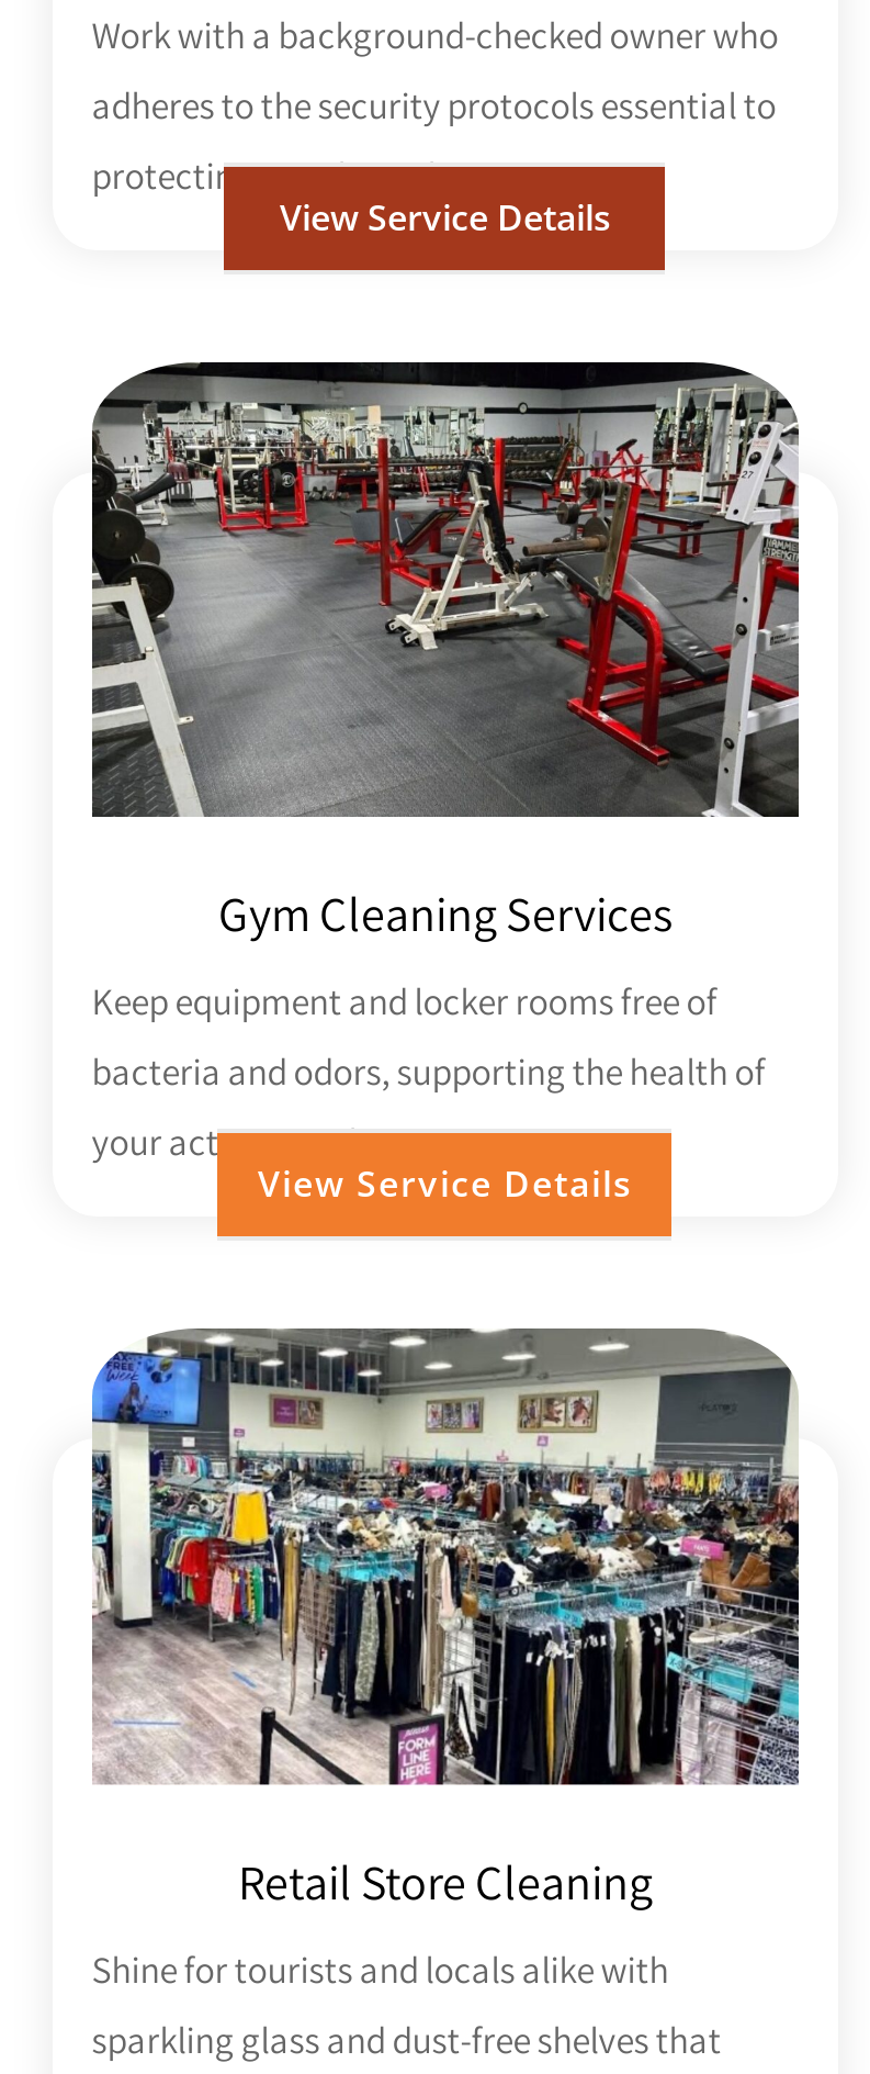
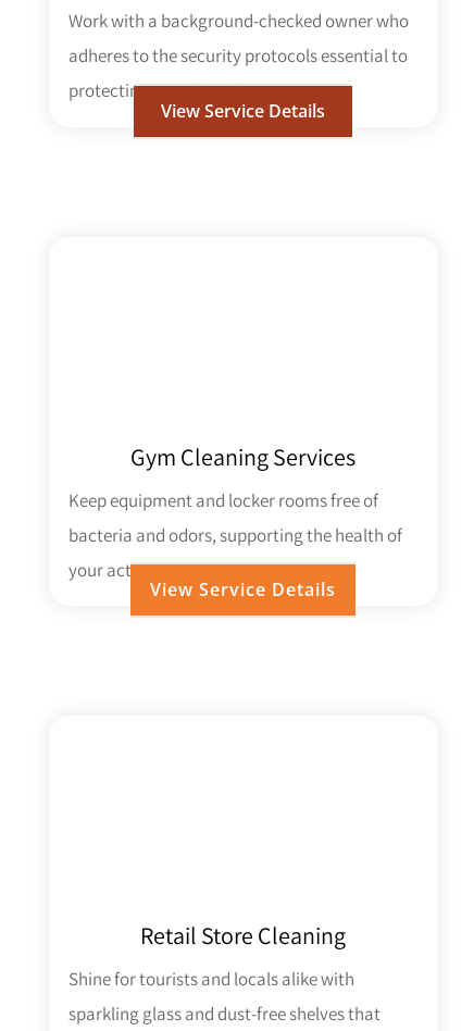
- [image]

- [image]
